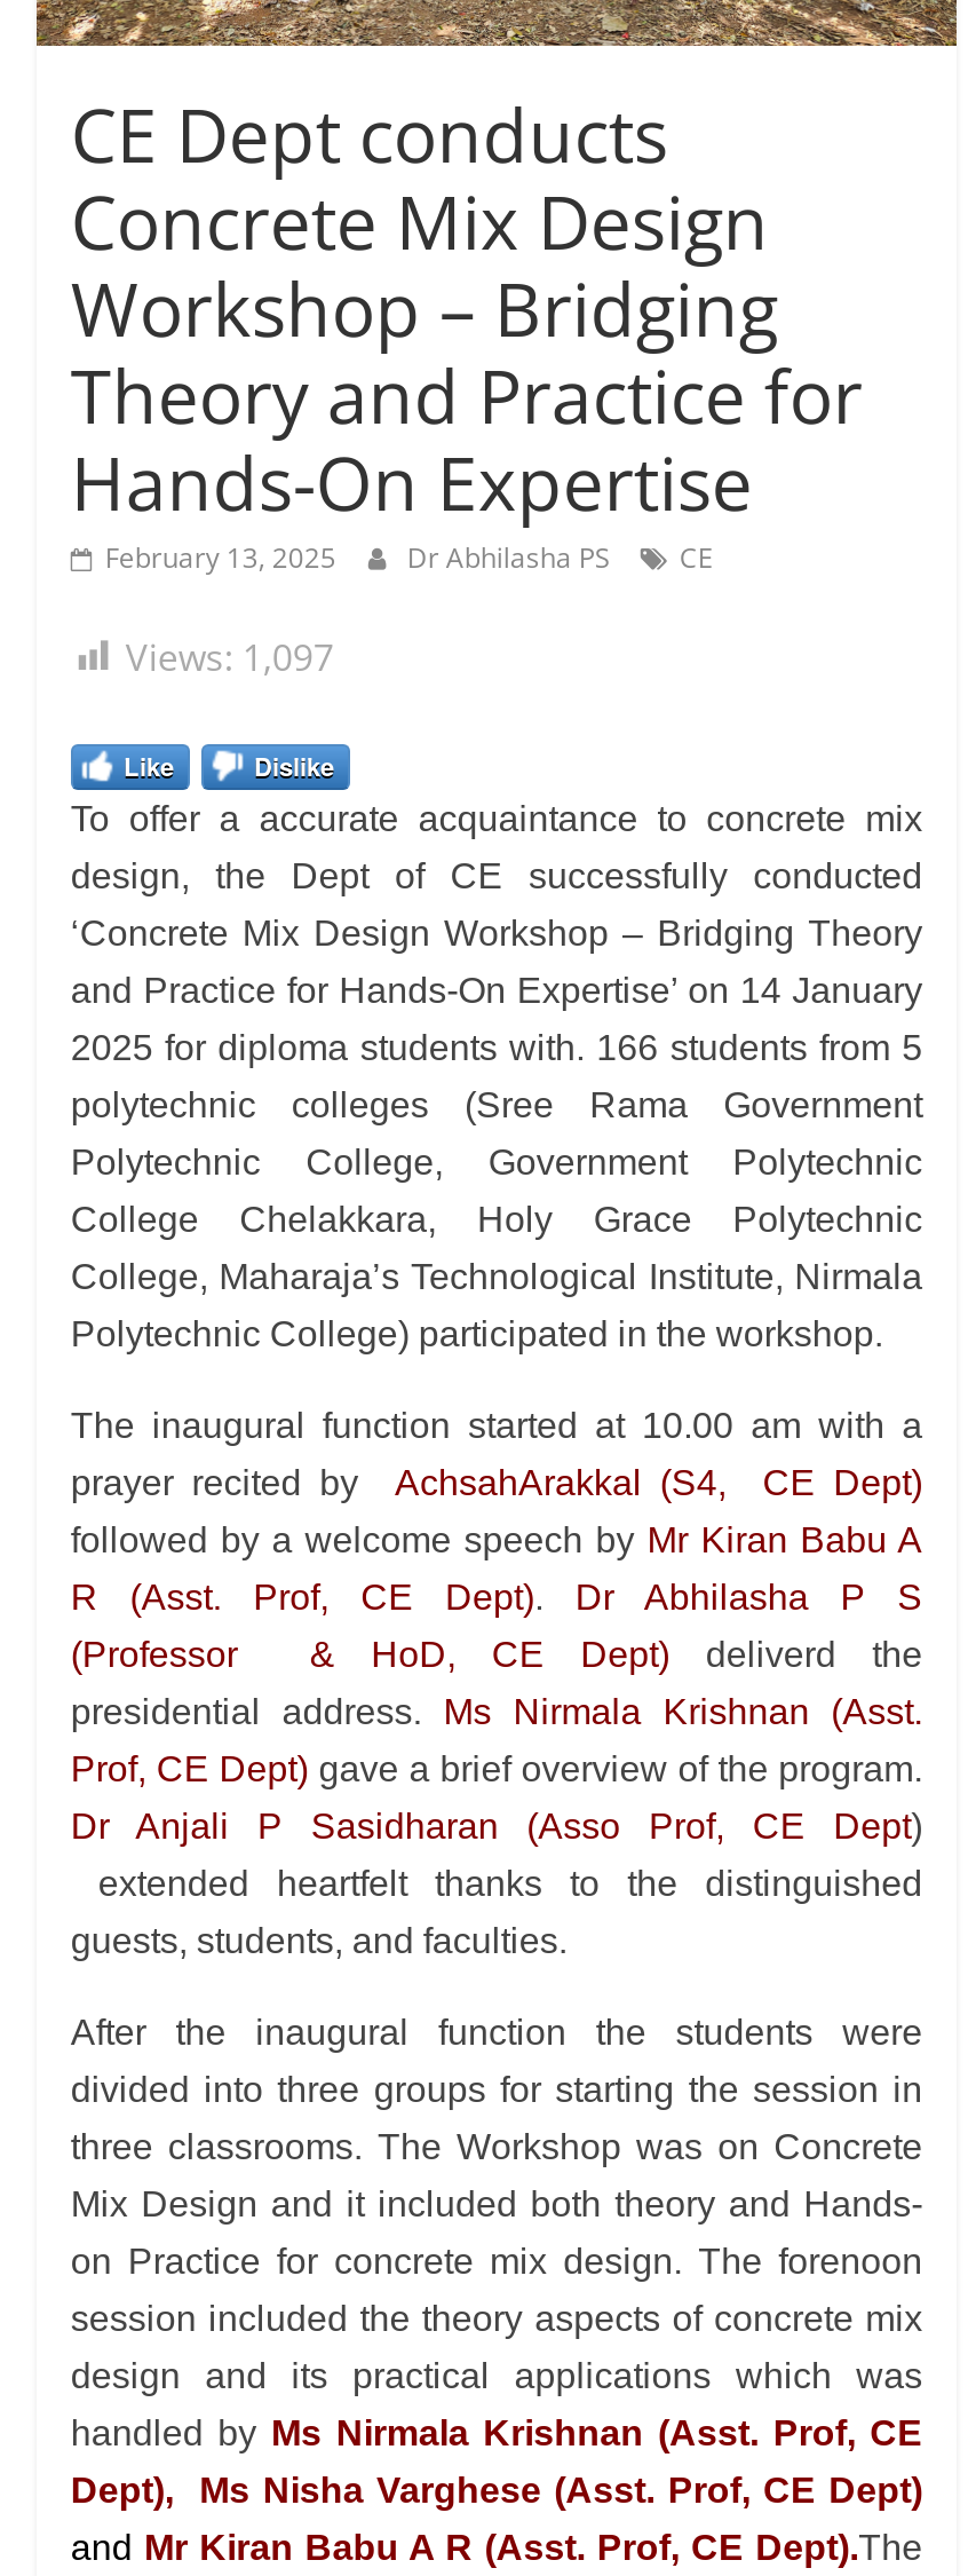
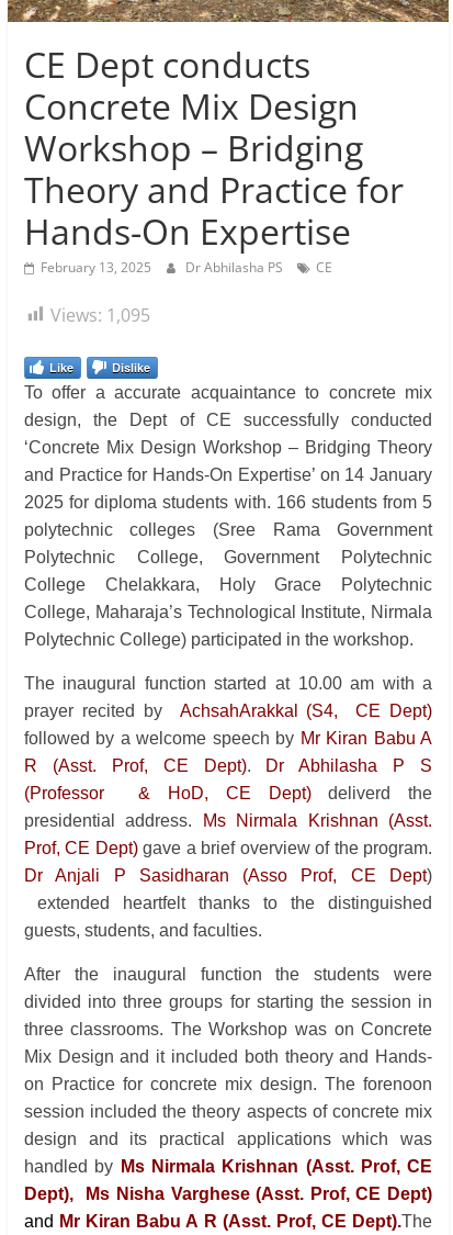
- Views: 1,097
+ Views: 1,095
